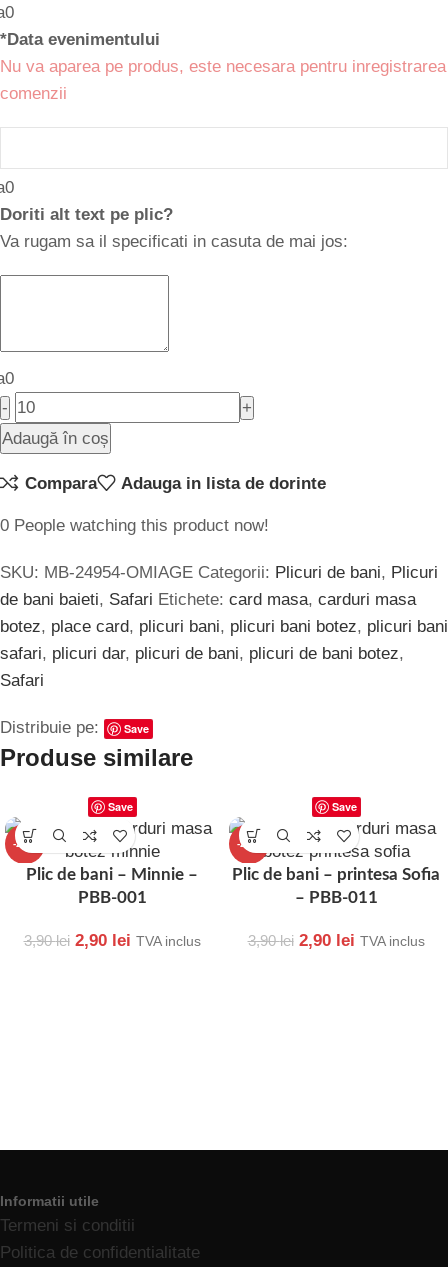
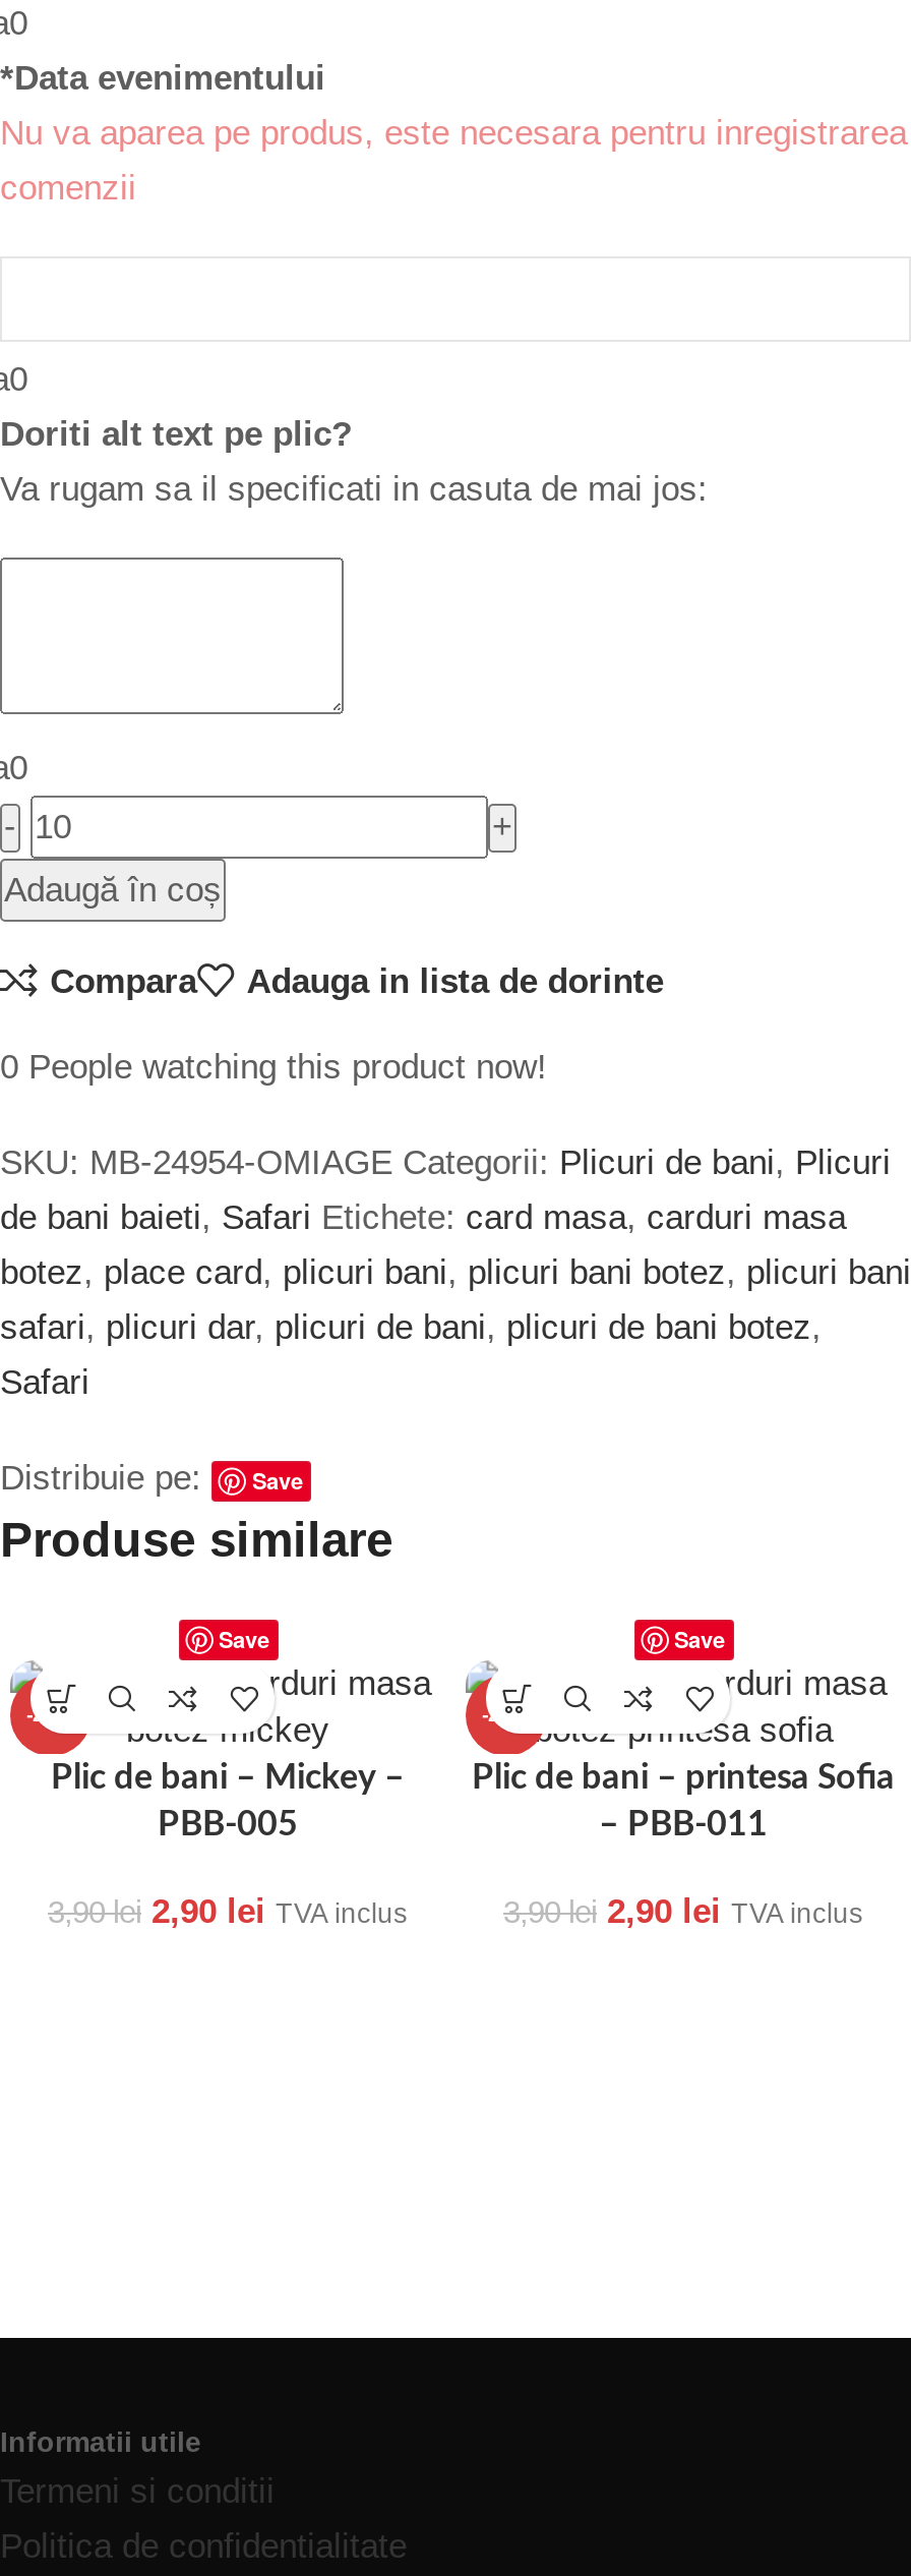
- Plic de bani – Minnie –
- PBB-001
+ Plic de bani – Mickey –
+ PBB-005
